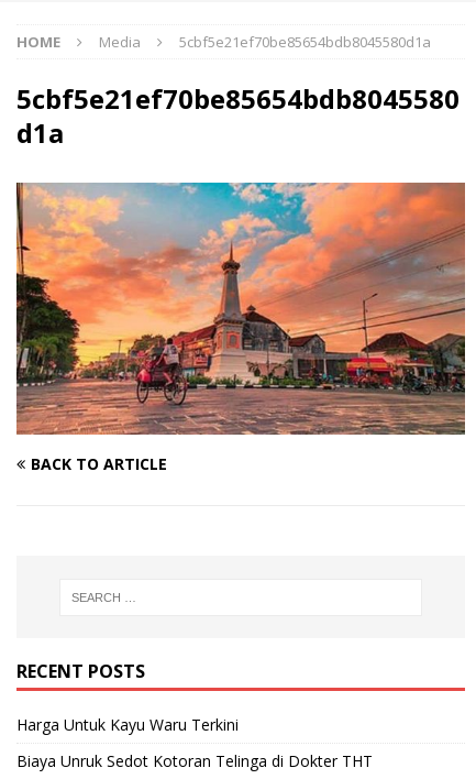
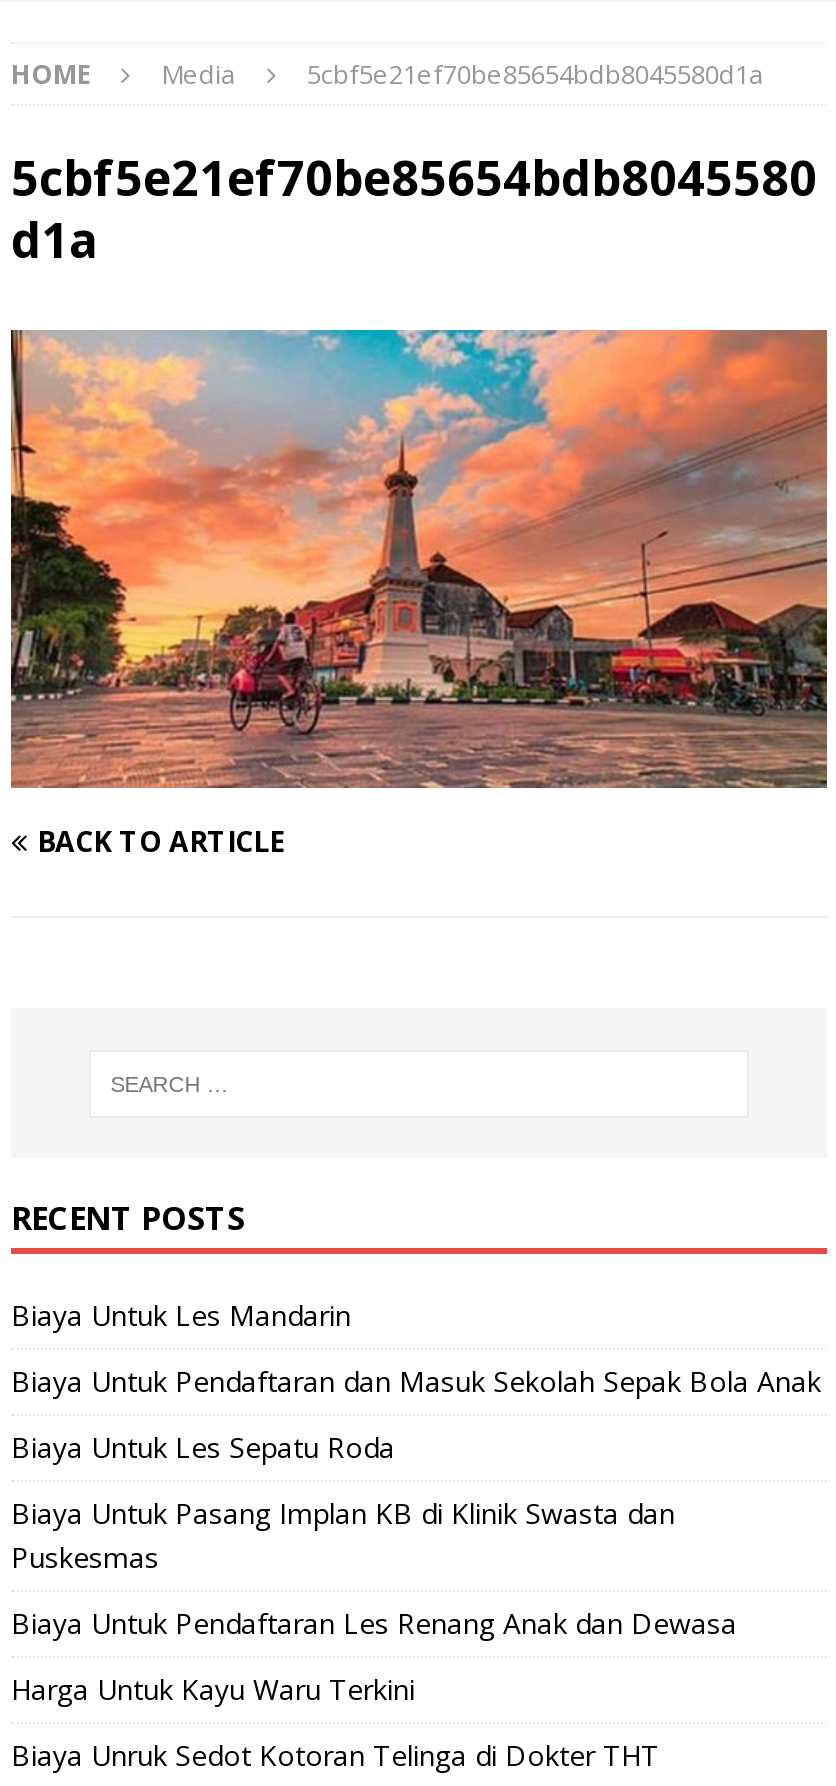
+ Biaya Untuk Les Mandarin
+ Biaya Untuk Pendaftaran dan Masuk Sekolah Sepak Bola Anak
+ Biaya Untuk Les Sepatu Roda
+ Biaya Untuk Pasang Implan KB di Klinik Swasta dan
+ Puskesmas
+ Biaya Untuk Pendaftaran Les Renang Anak dan Dewasa
